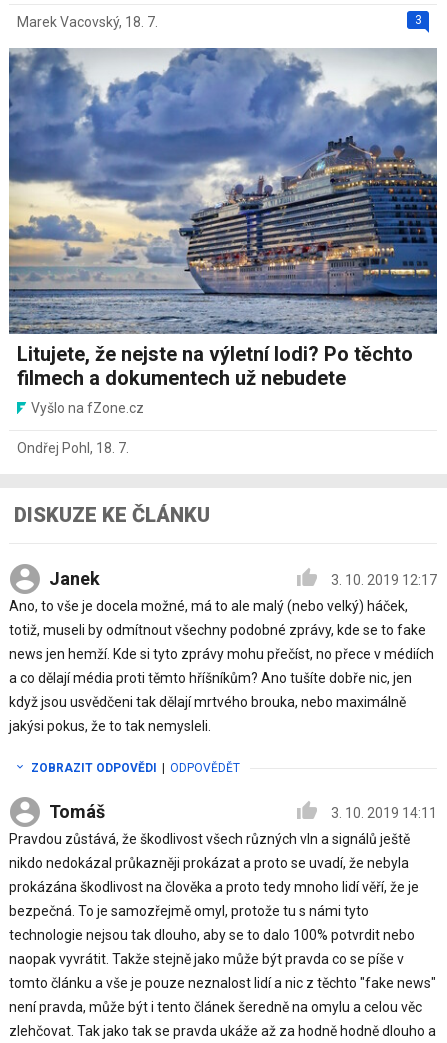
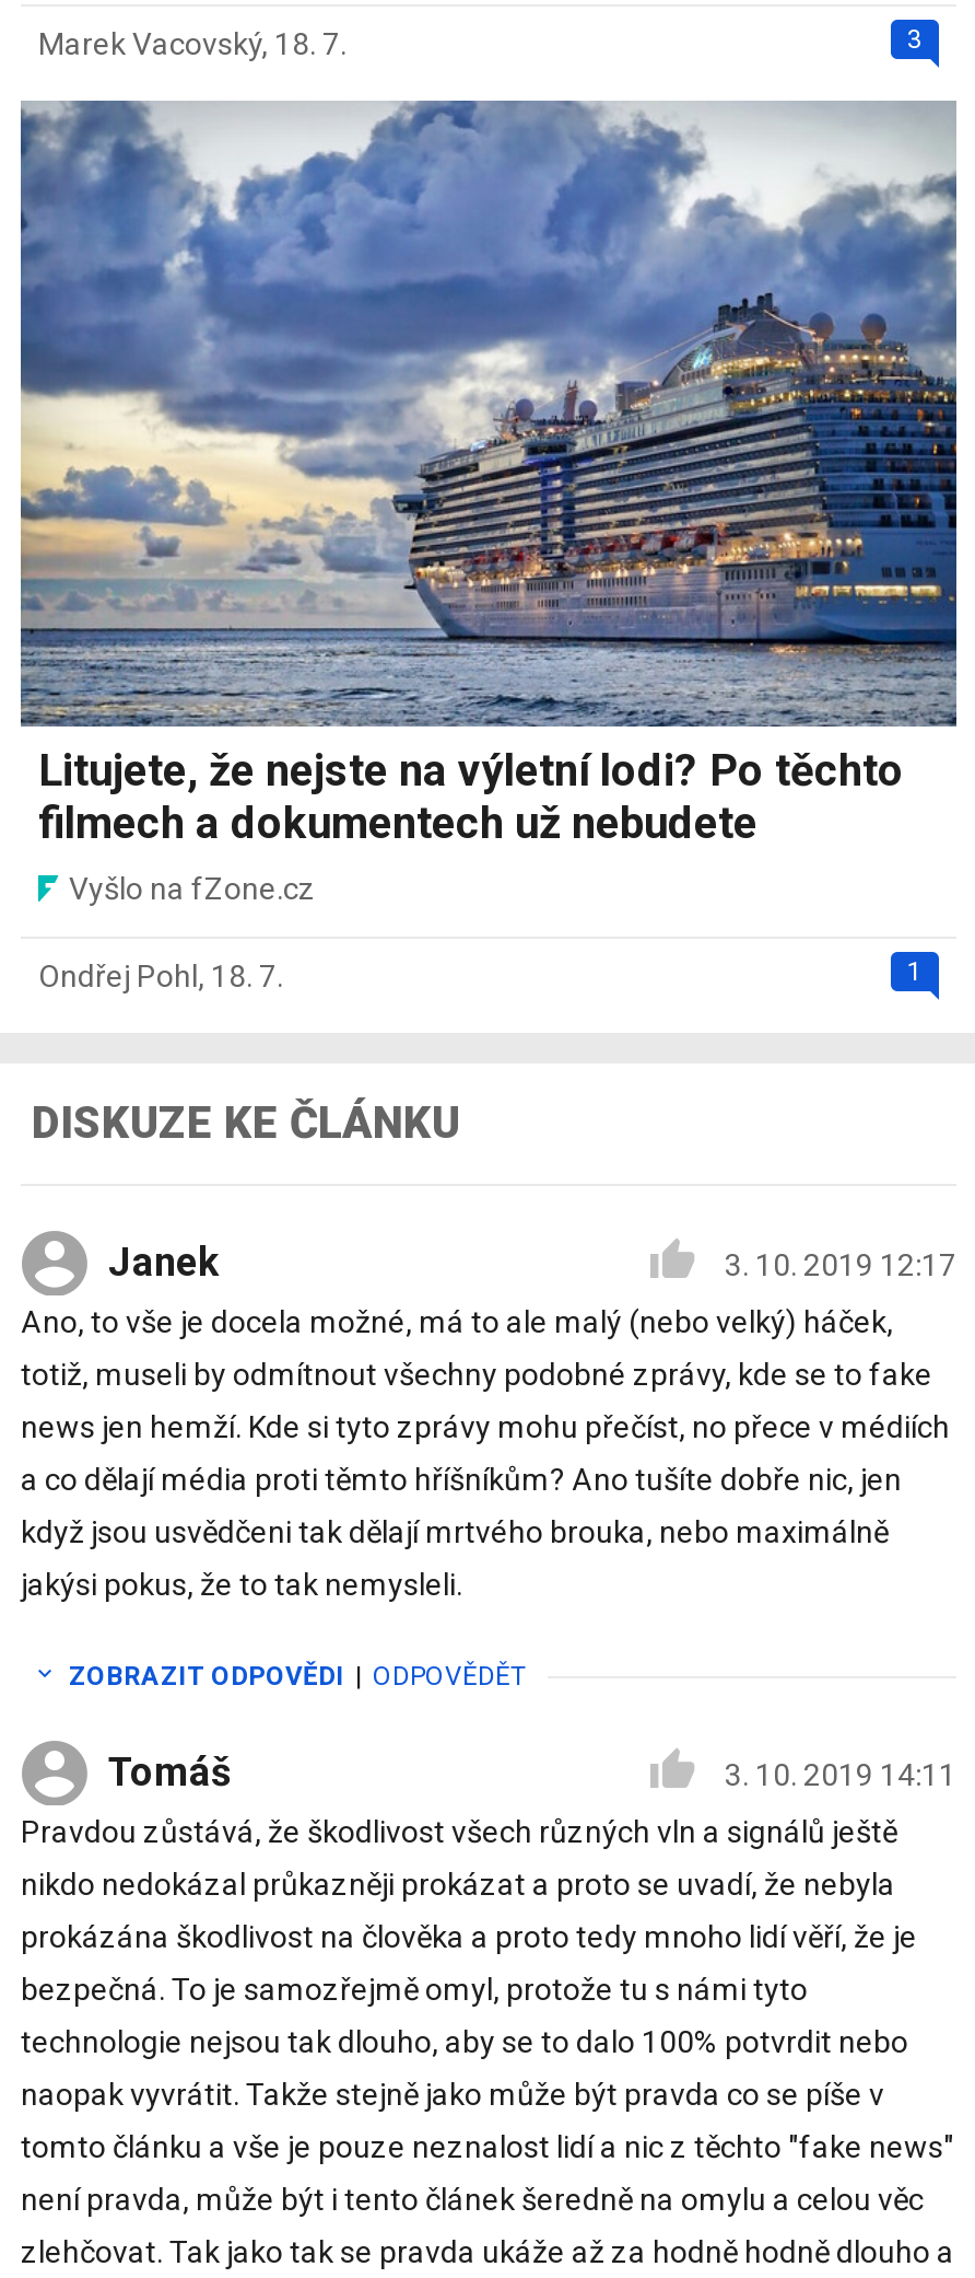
+ 1
